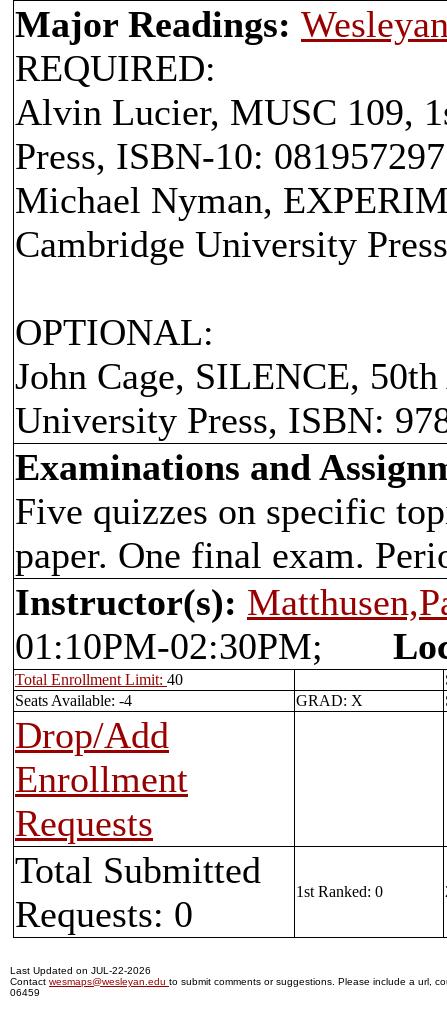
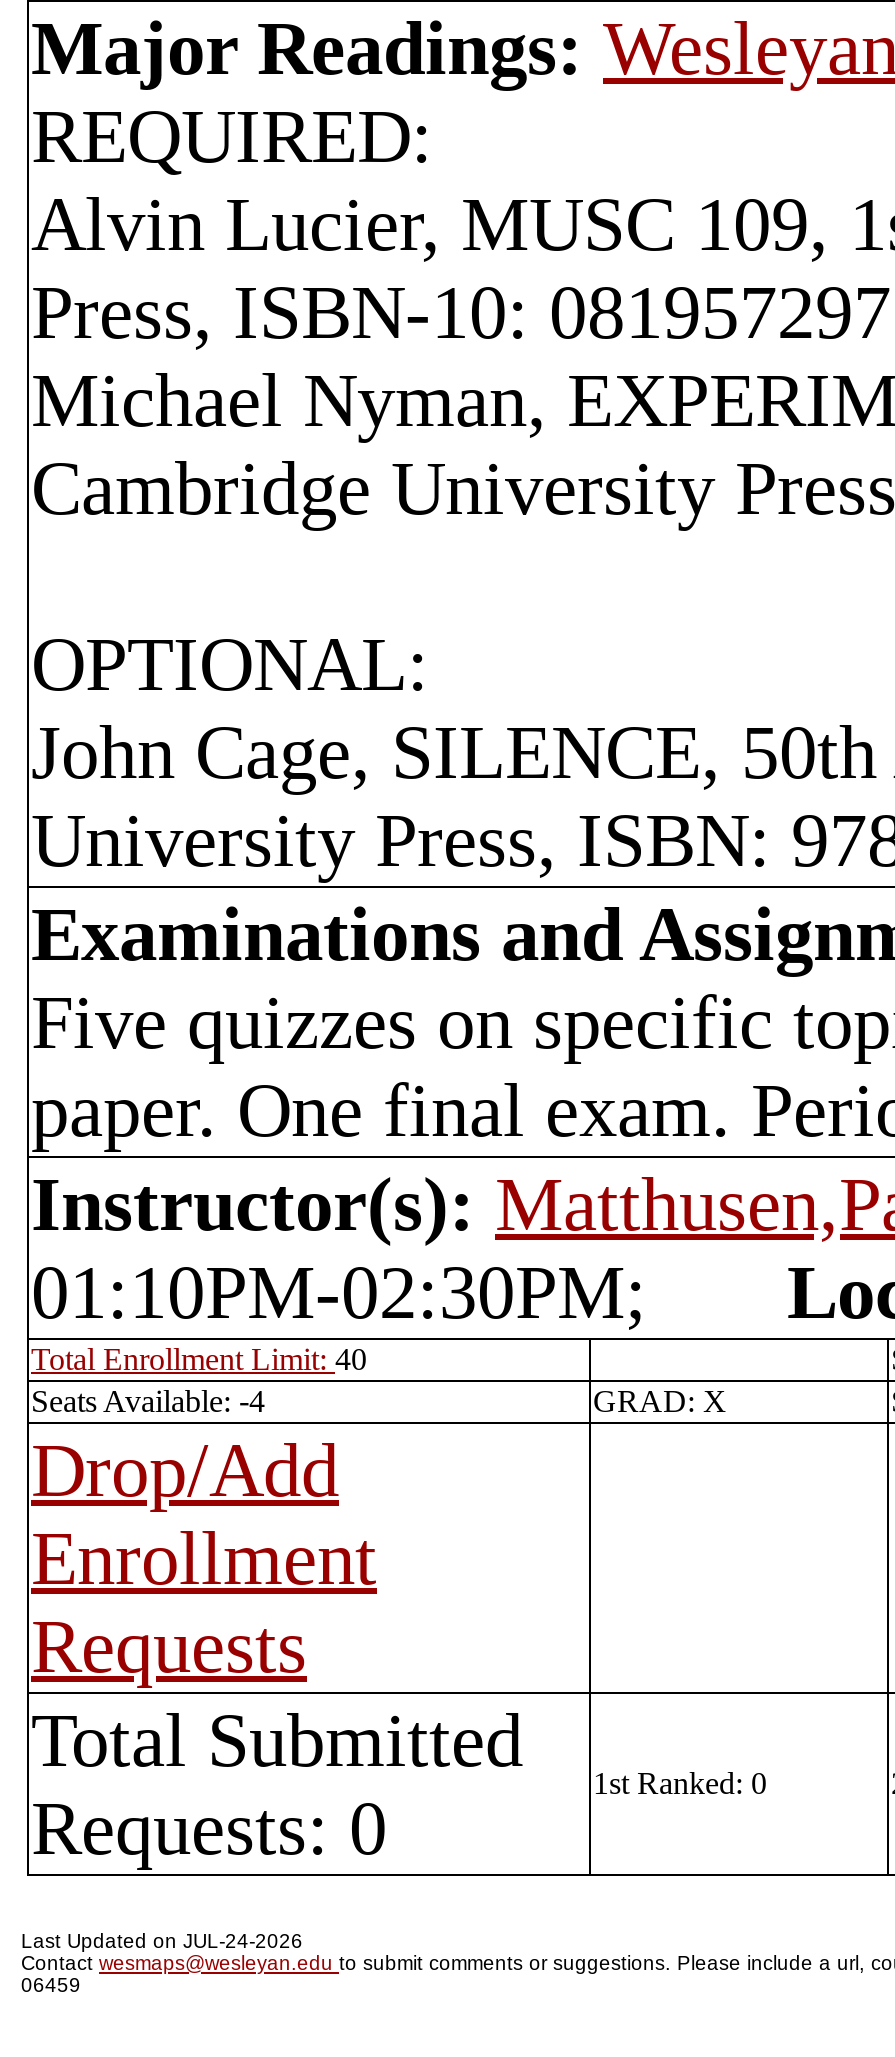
- Last Updated on JUL-22-2026
+ Last Updated on JUL-24-2026
